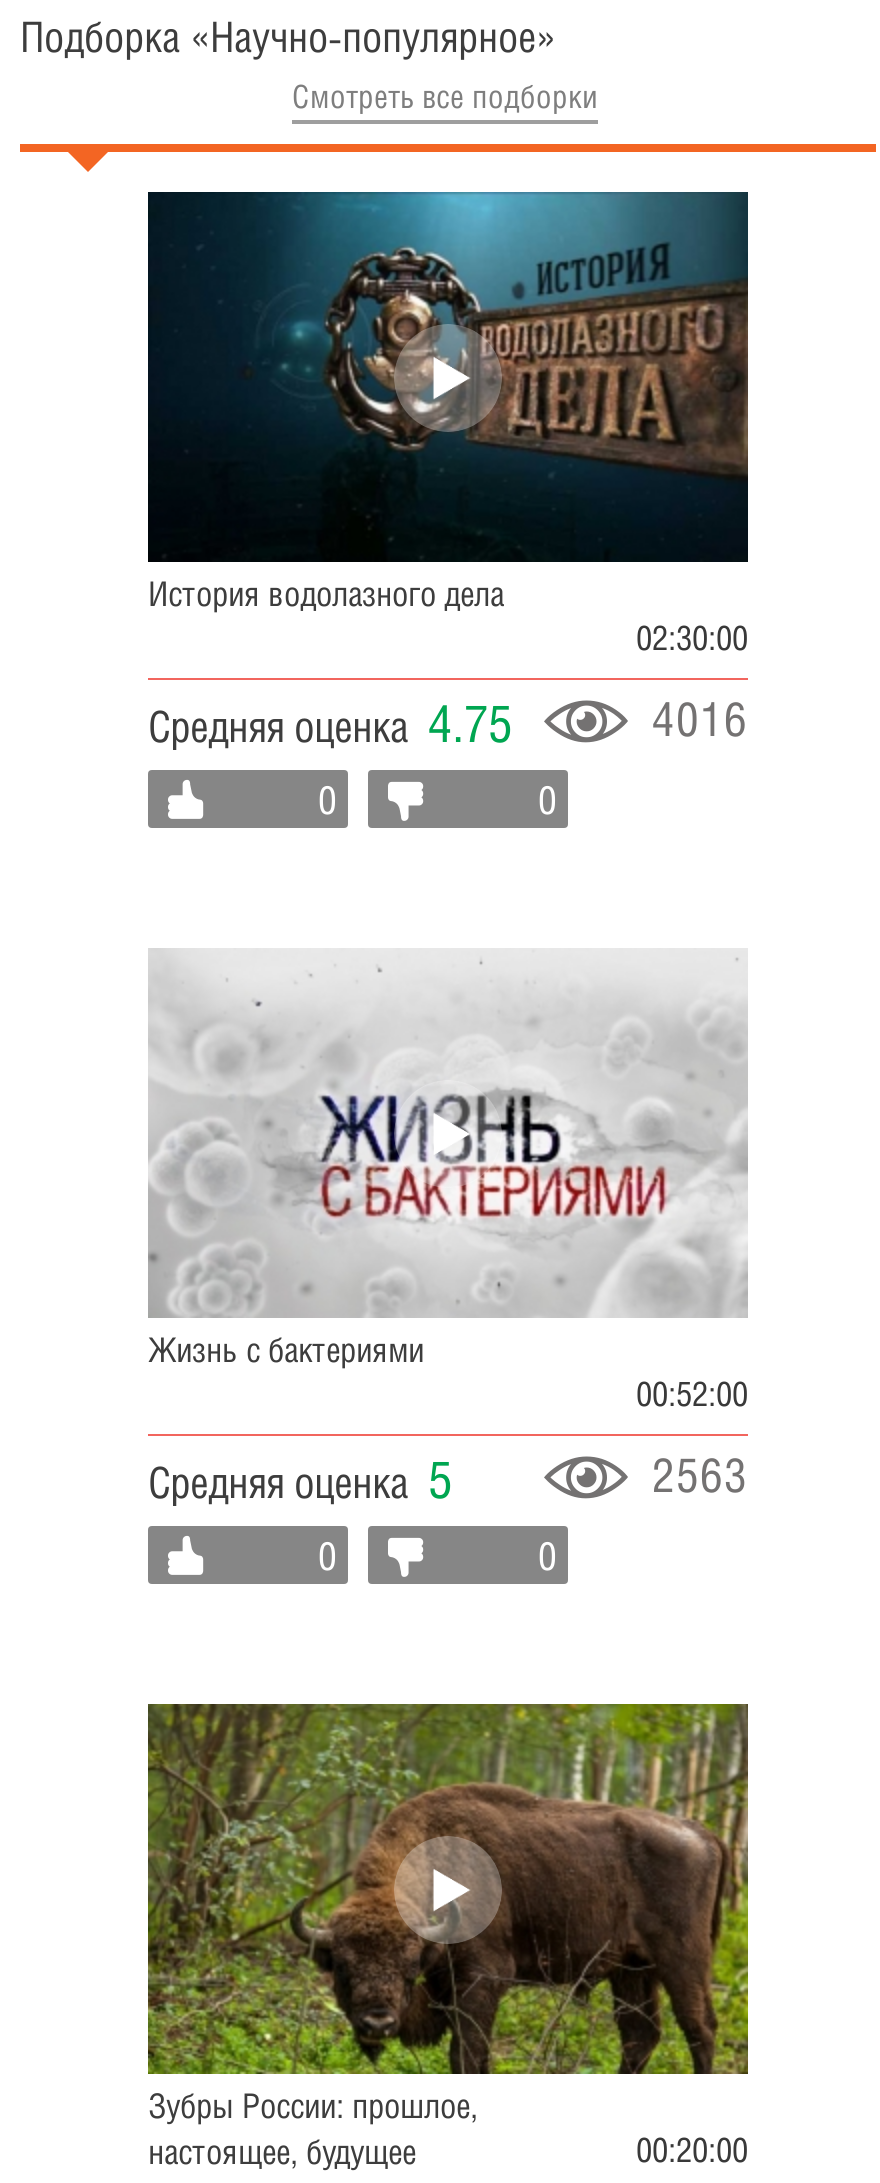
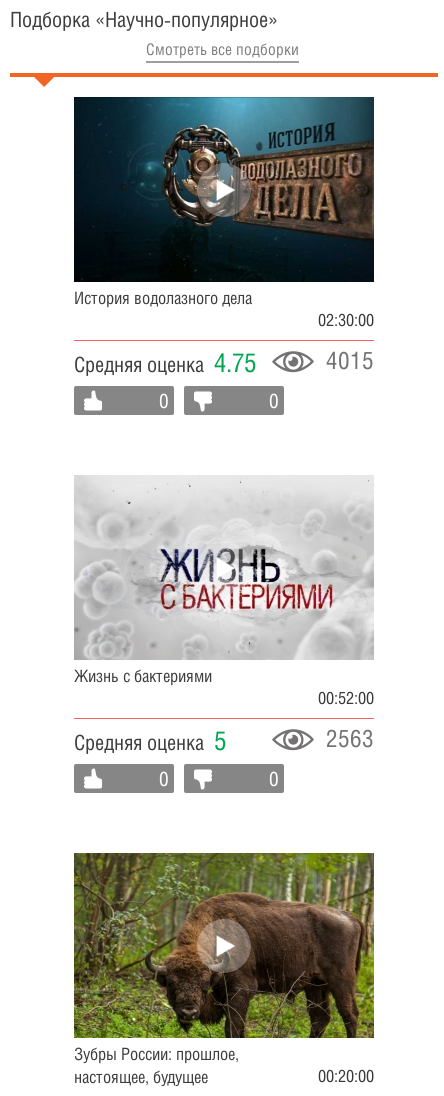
- 4016
+ 4015
